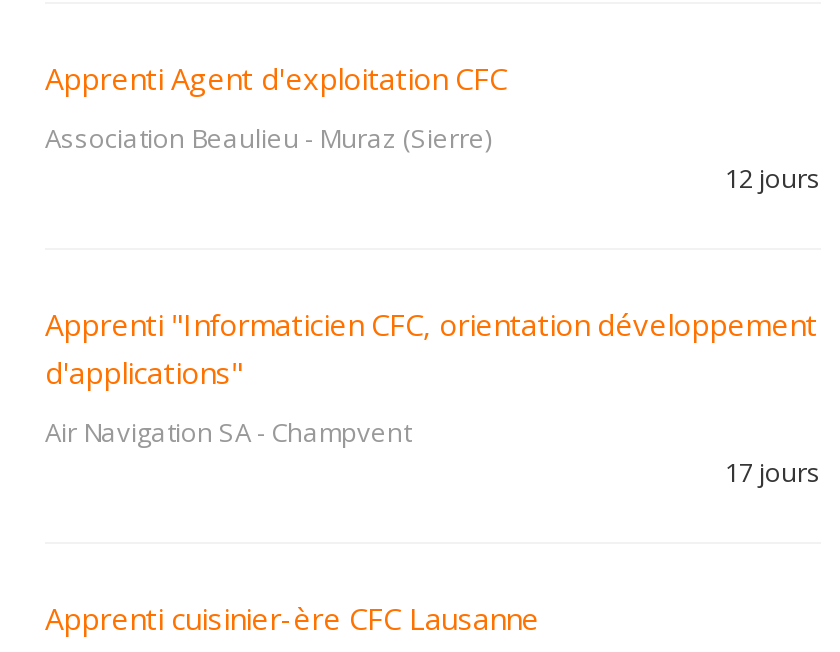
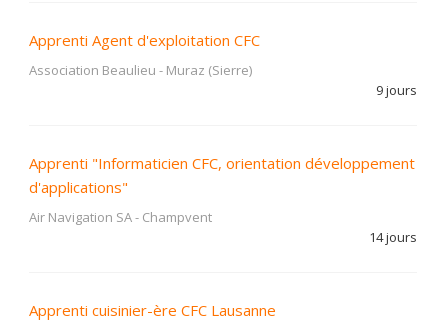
- 12 jours
+ 9 jours

- 17 jours
+ 14 jours
